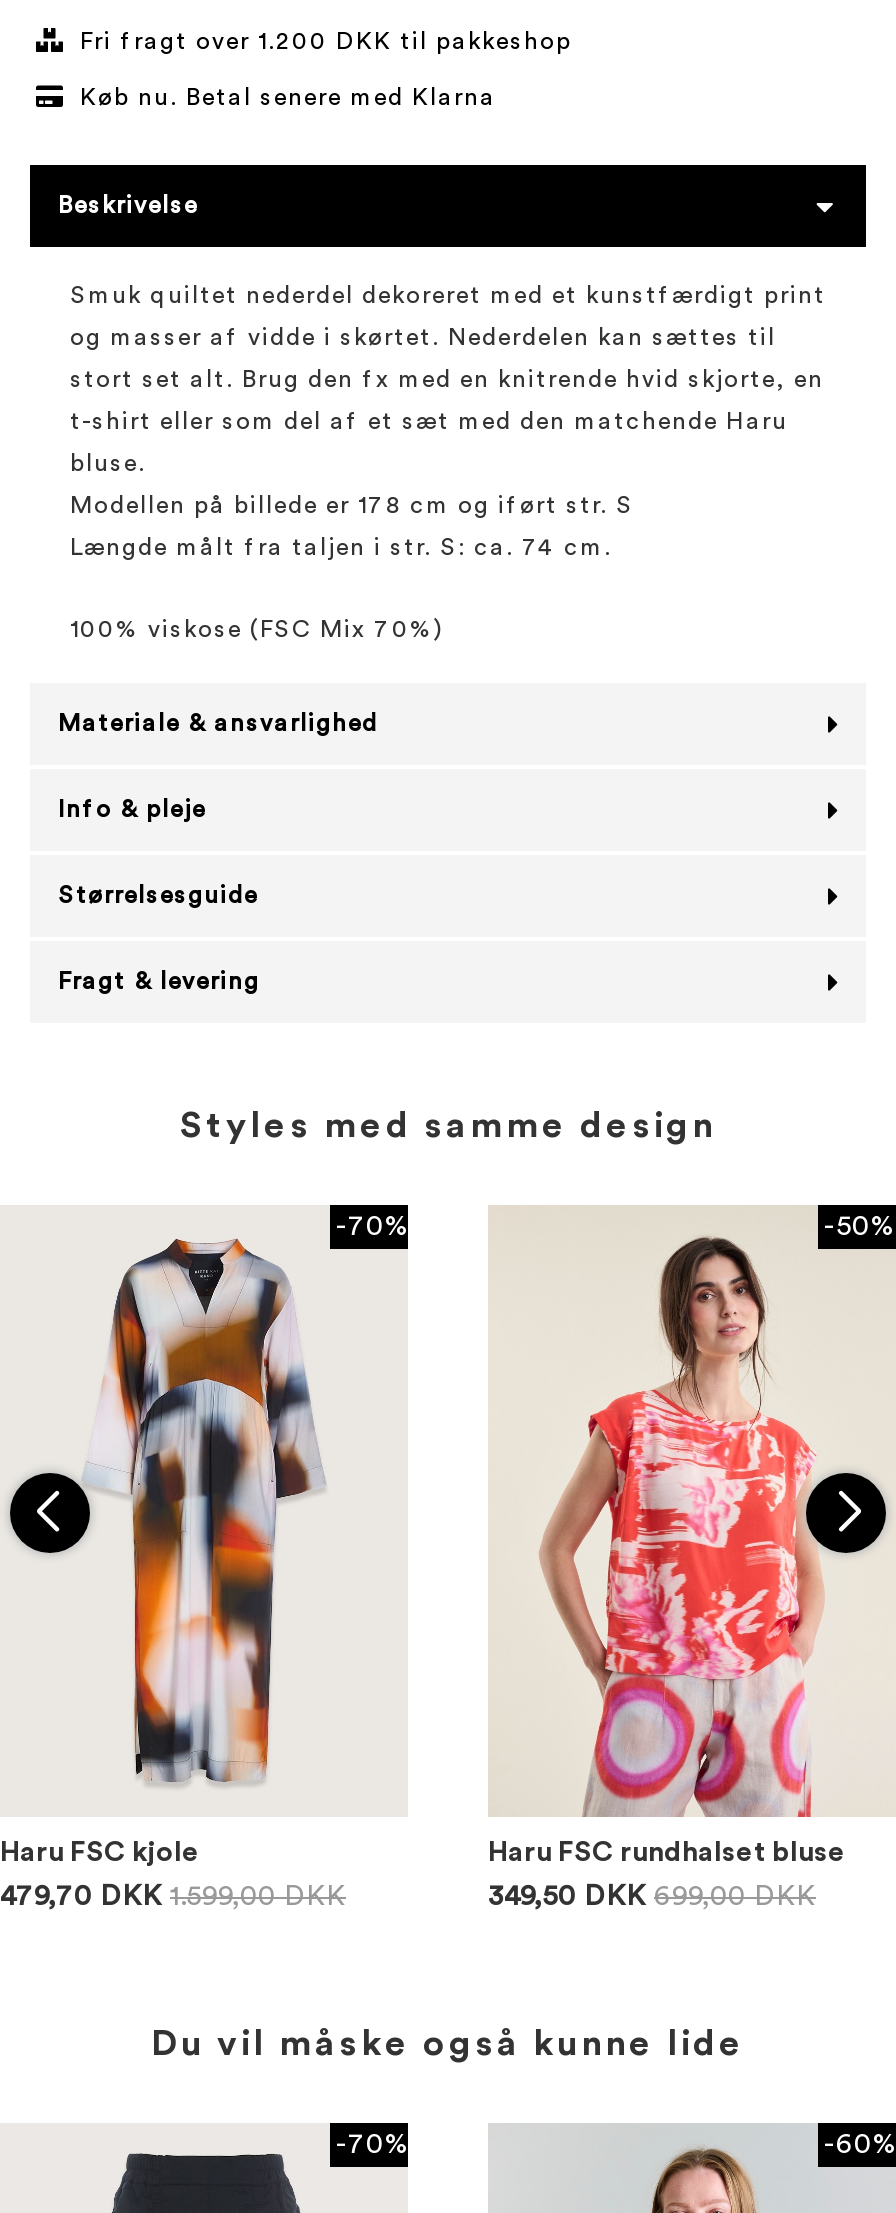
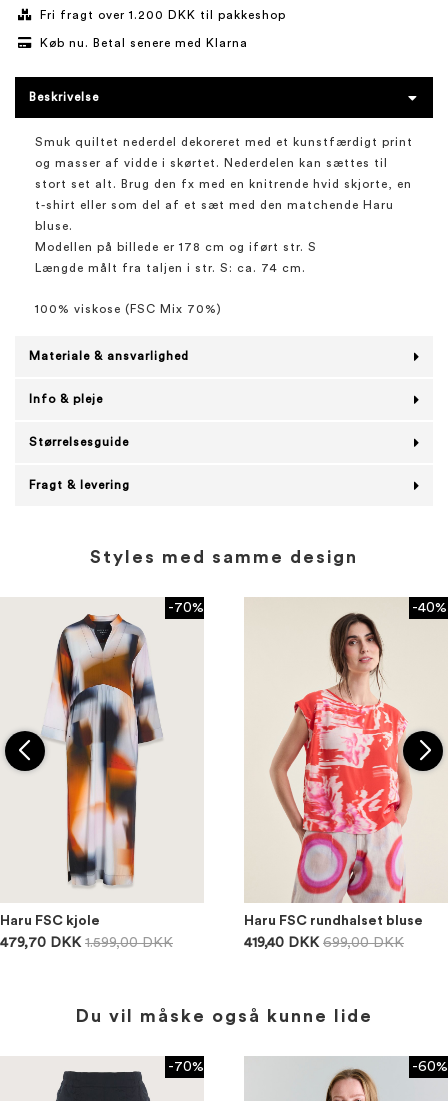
- -50%
+ -40%

- 349,50 DKK 699,00 DKK
+ 419,40 DKK 699,00 DKK
